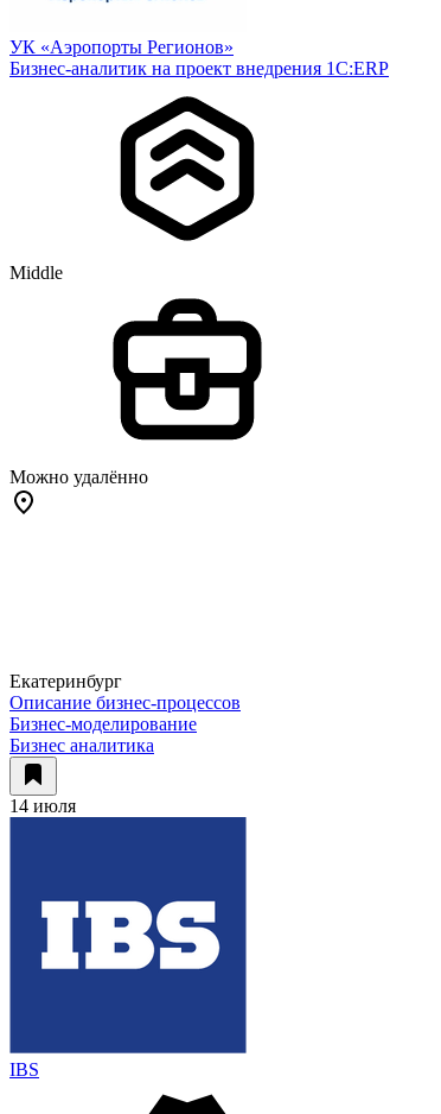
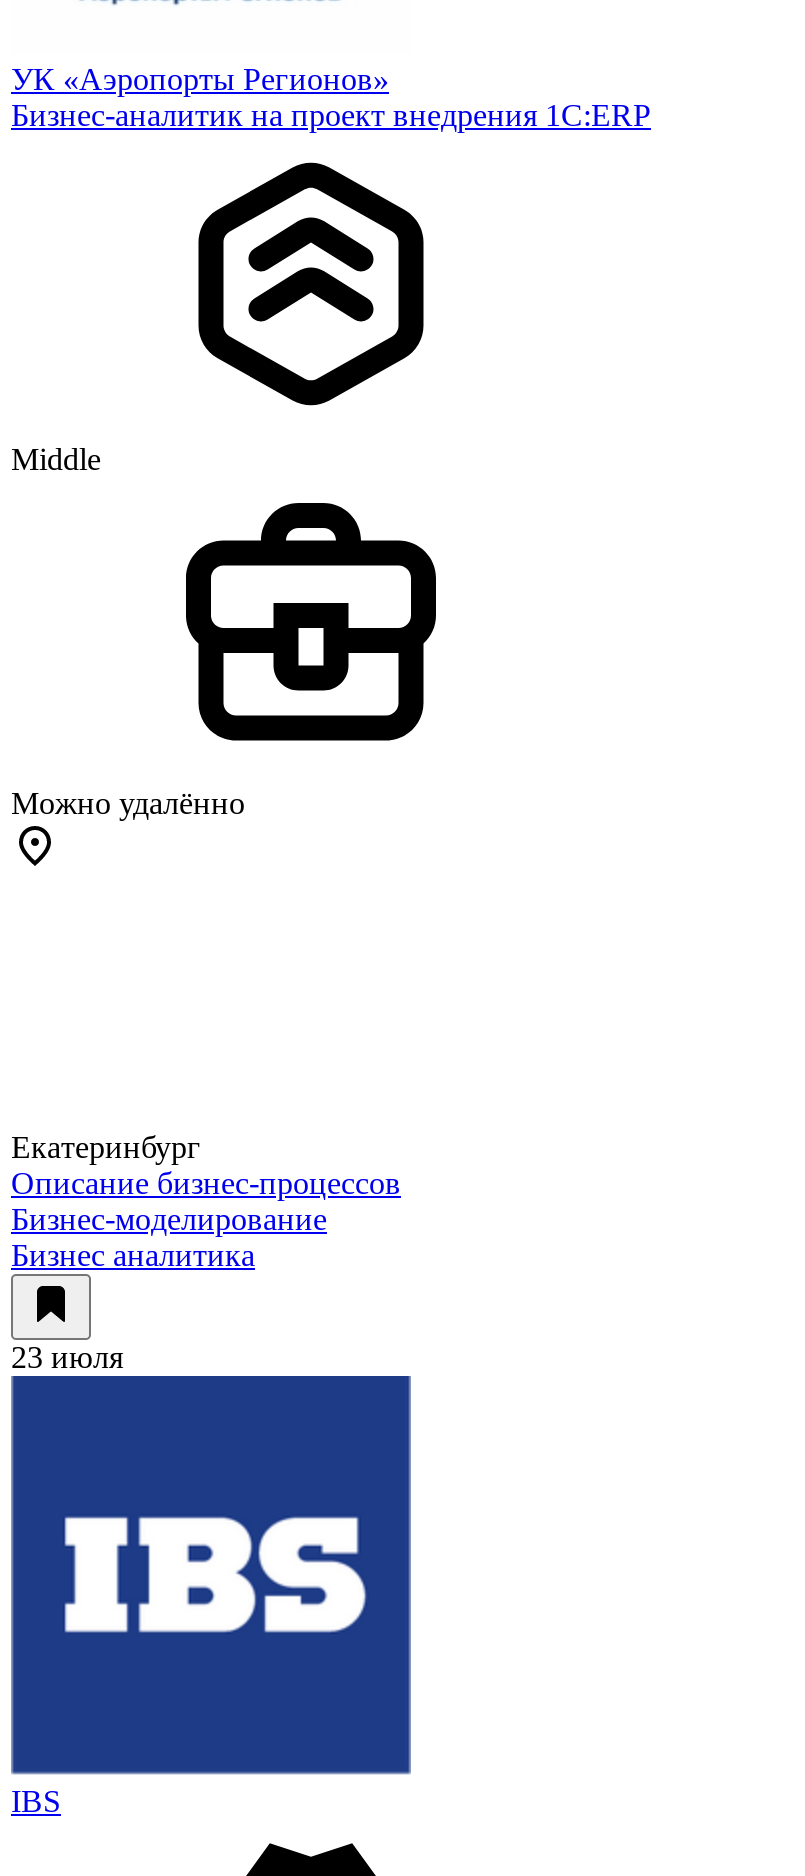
- 14 июля
+ 23 июля
